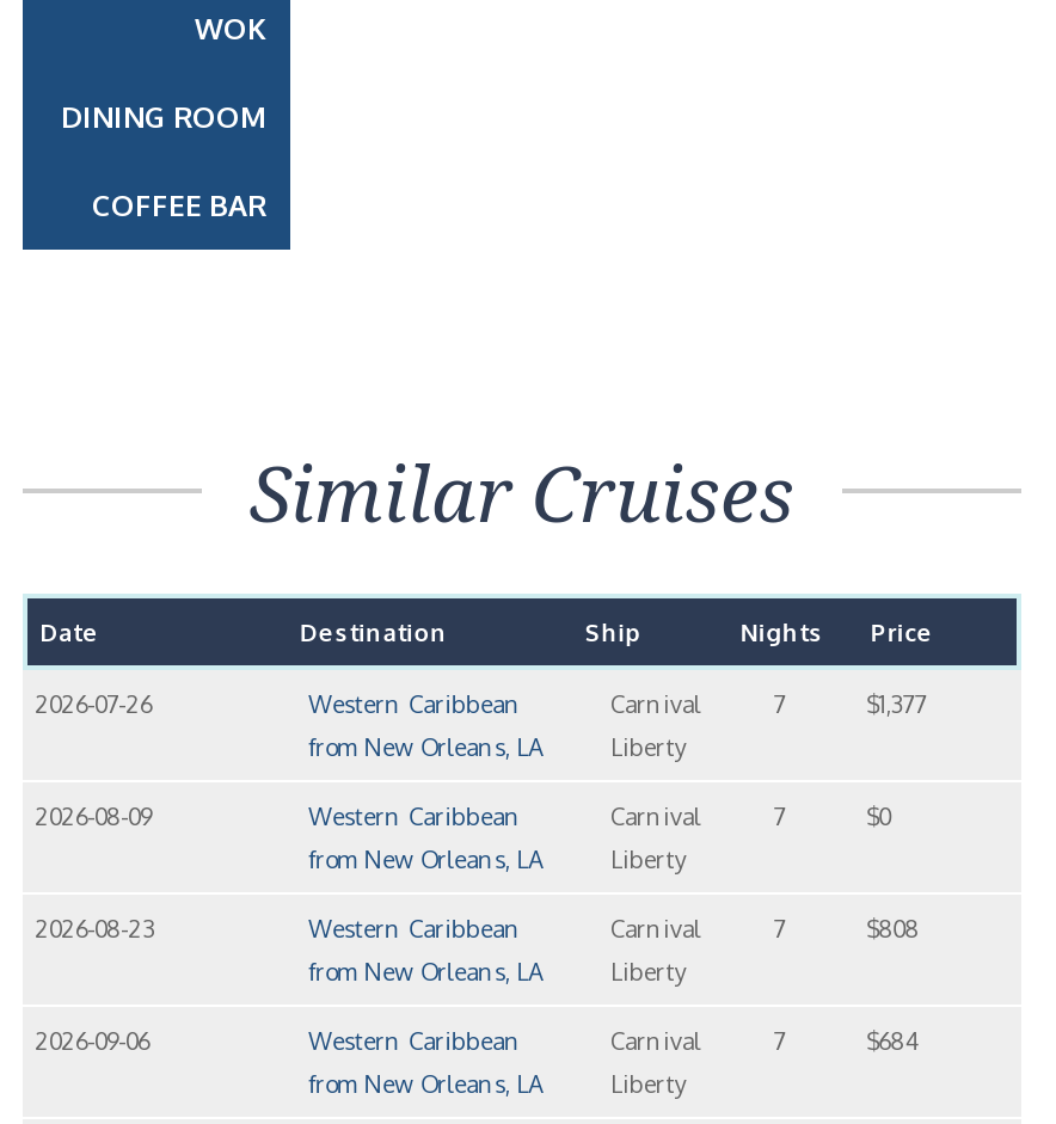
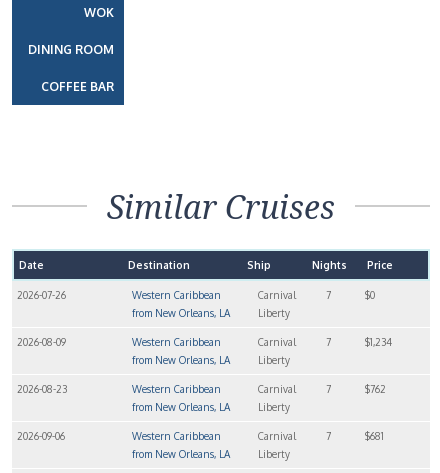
- $1,377
+ $0

- $0
+ $1,234

- $808
+ $762

- $684
+ $681
